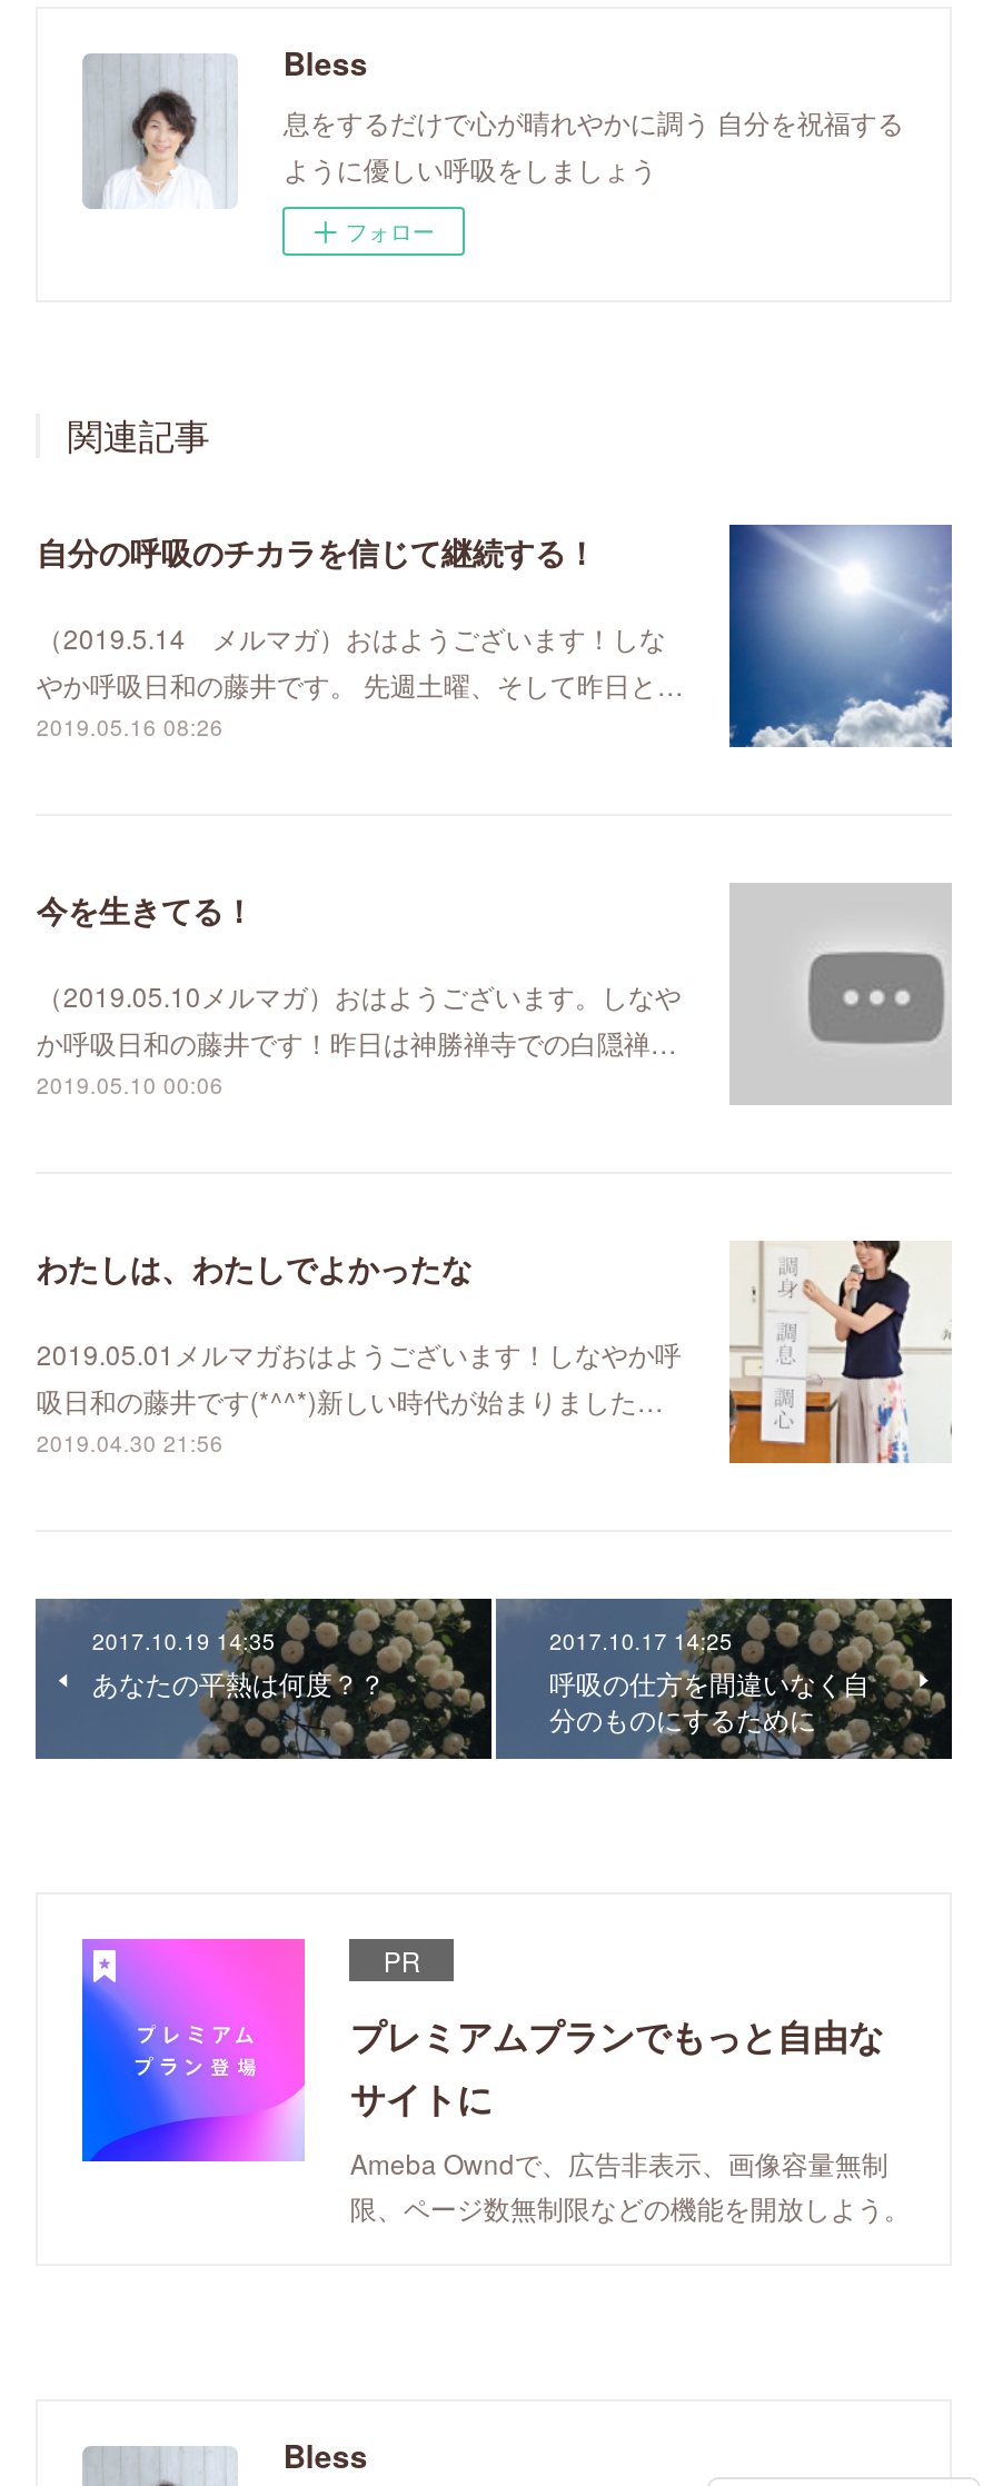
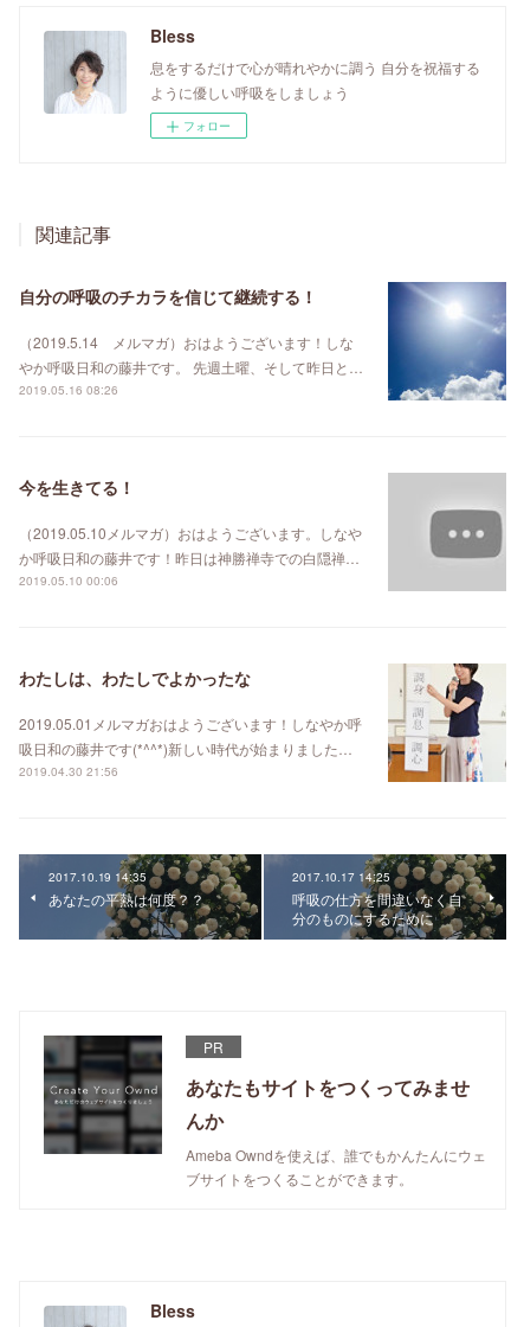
- [image]
- プレミアムプランでもっと自由な
- サイトに
- Ameba Owndで、広告非表示、画像容量無制
- 限、ページ数無制限などの機能を開放しよう。
+ [image]
+ あなたもサイトをつくってみませ
+ んか
+ Ameba Owndを使えば、誰でもかんたんにウェ
+ ブサイトをつくることができます。
